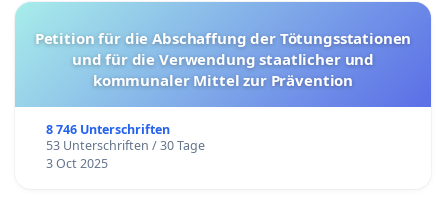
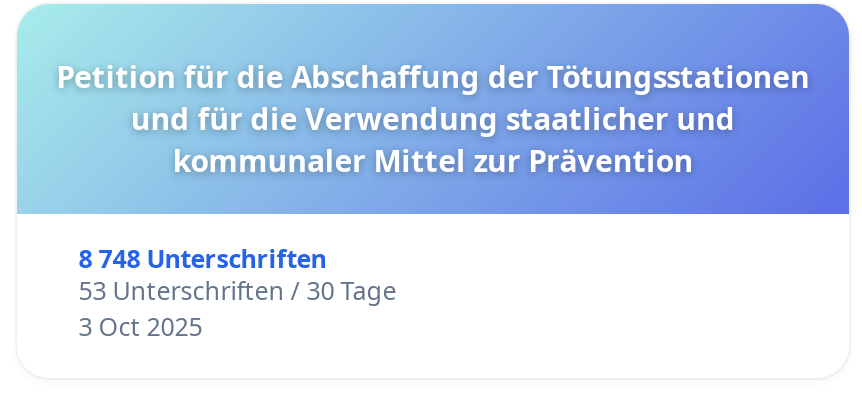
- 8 746 Unterschriften
+ 8 748 Unterschriften
